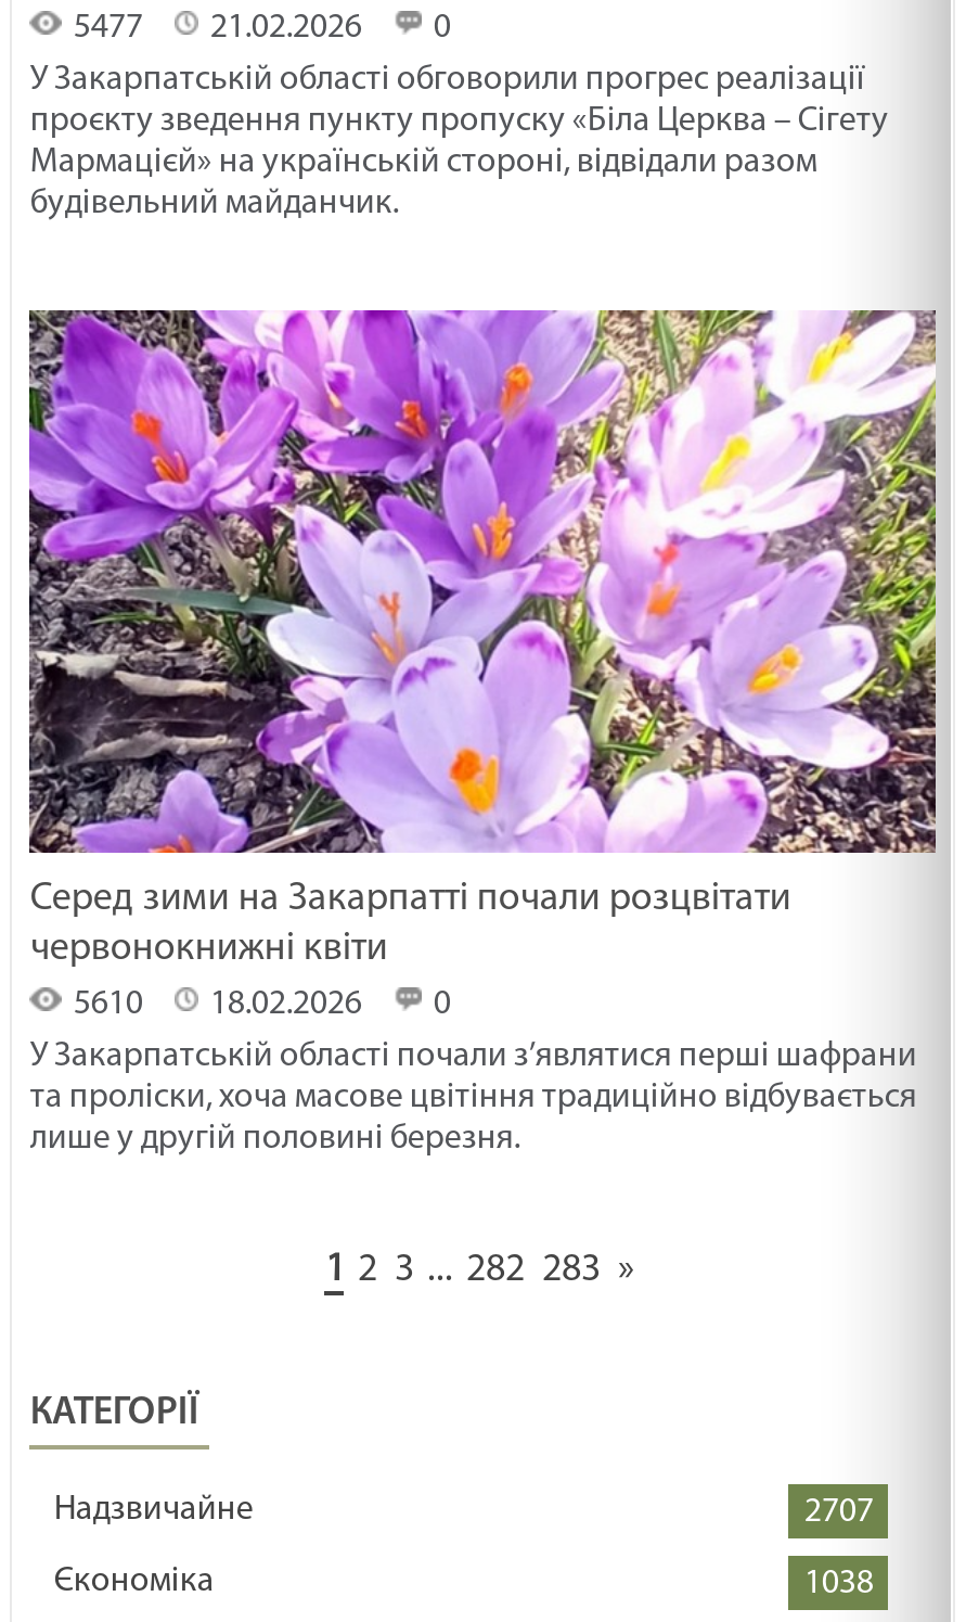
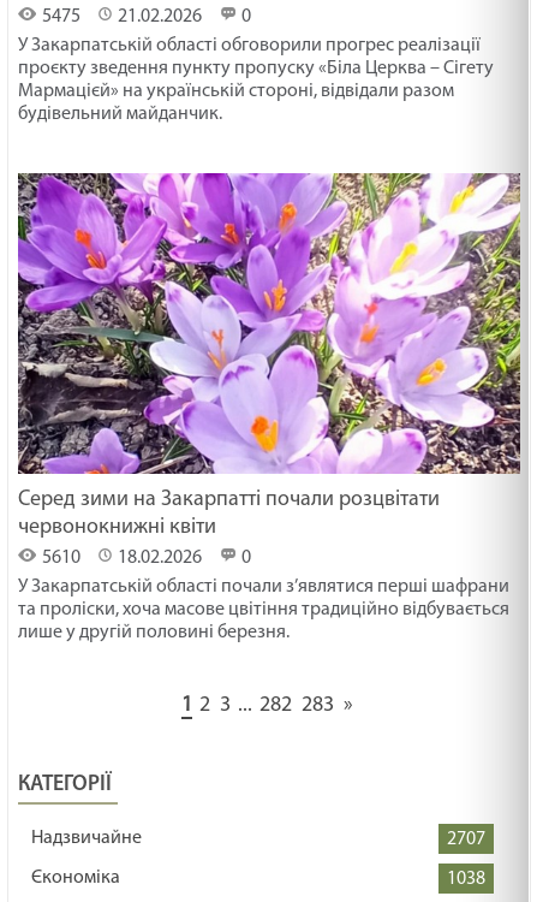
- 5477 21.02.2026
+ 5475 21.02.2026
